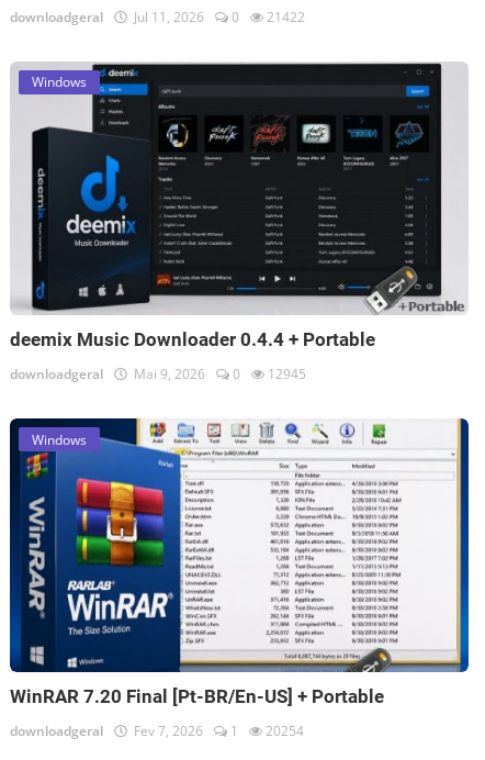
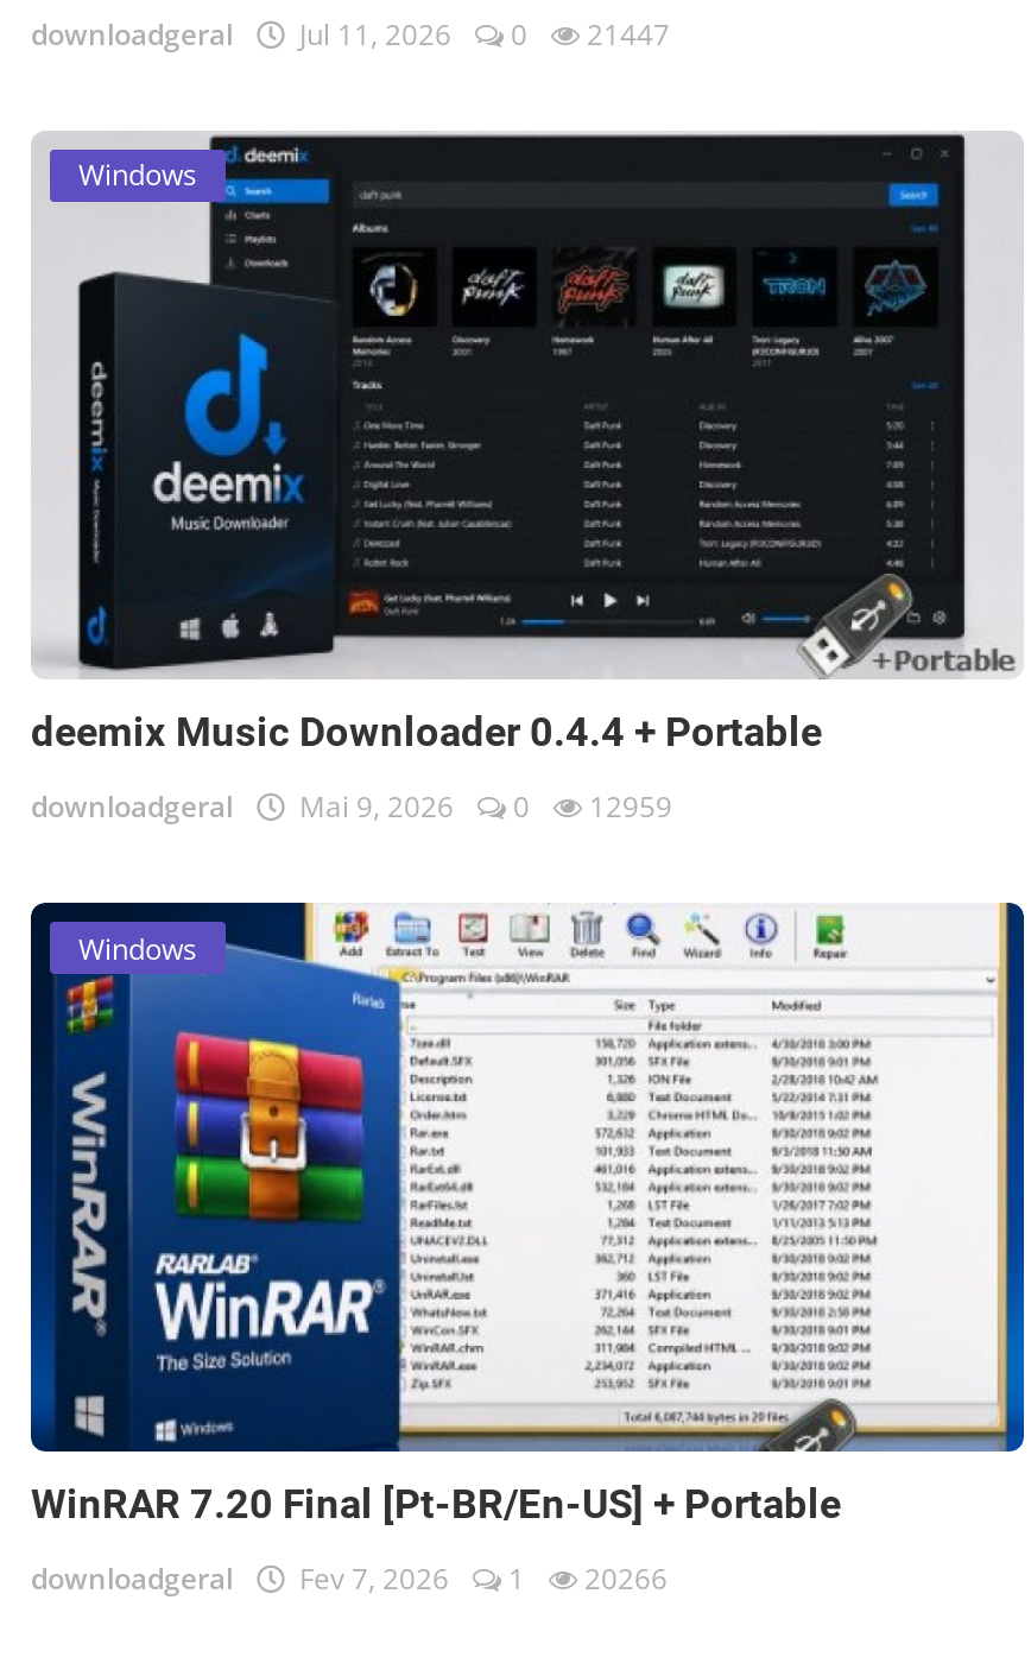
- downloadgeral Jul 11, 2026 0 21422
+ downloadgeral Jul 11, 2026 0 21447

- downloadgeral Mai 9, 2026 0 12945
+ downloadgeral Mai 9, 2026 0 12959

- downloadgeral Fev 7, 2026 1 20254
+ downloadgeral Fev 7, 2026 1 20266
